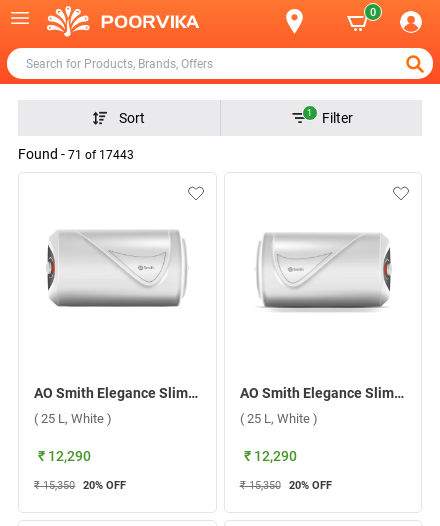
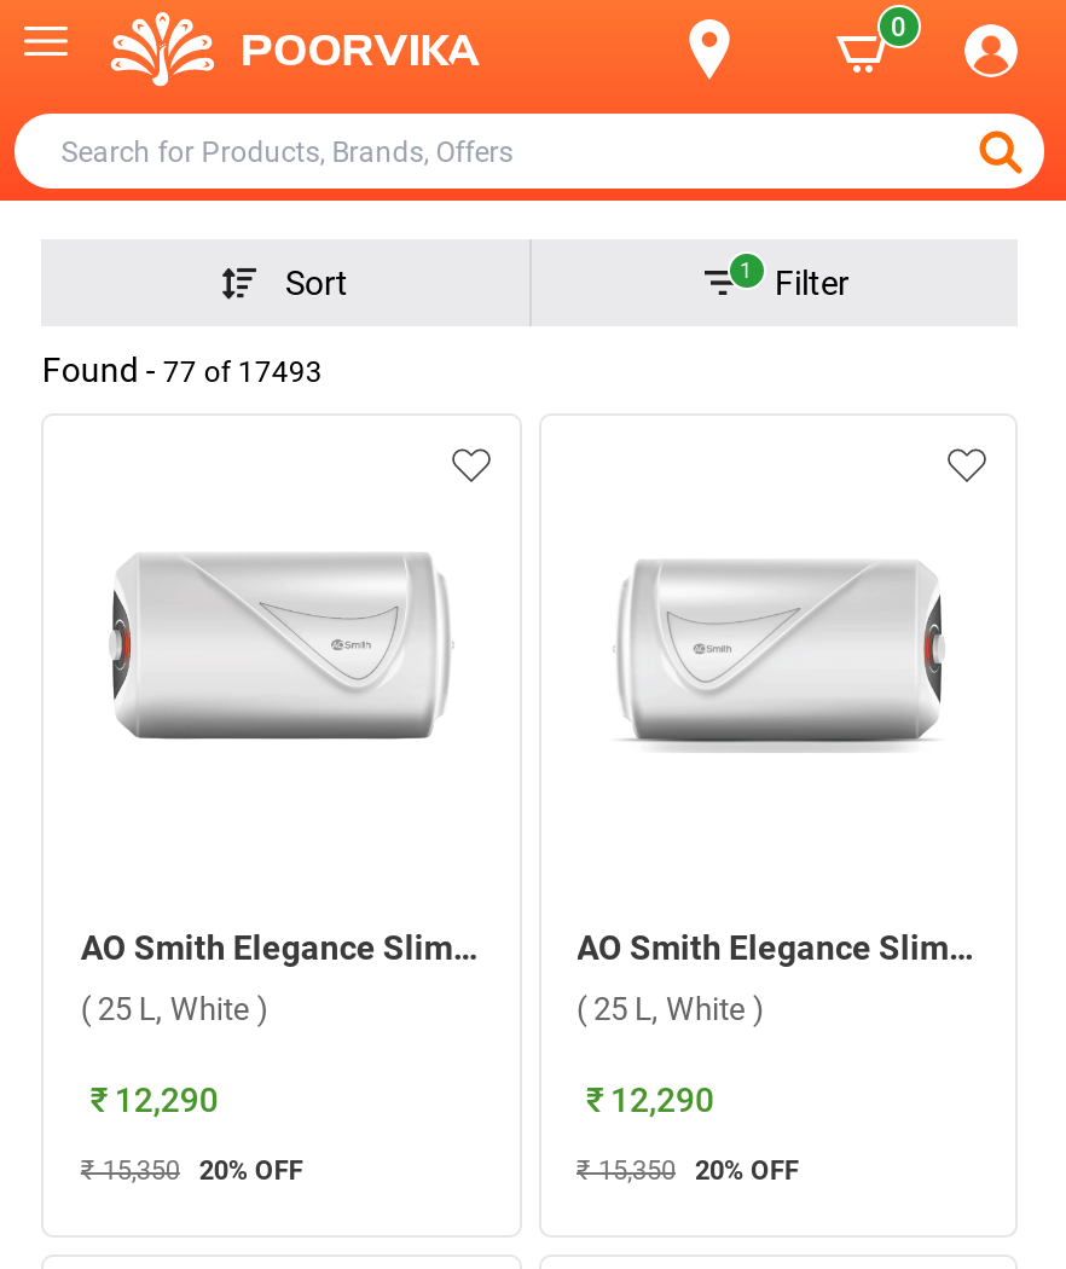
- Found - 71 of 17443
+ Found - 77 of 17493
